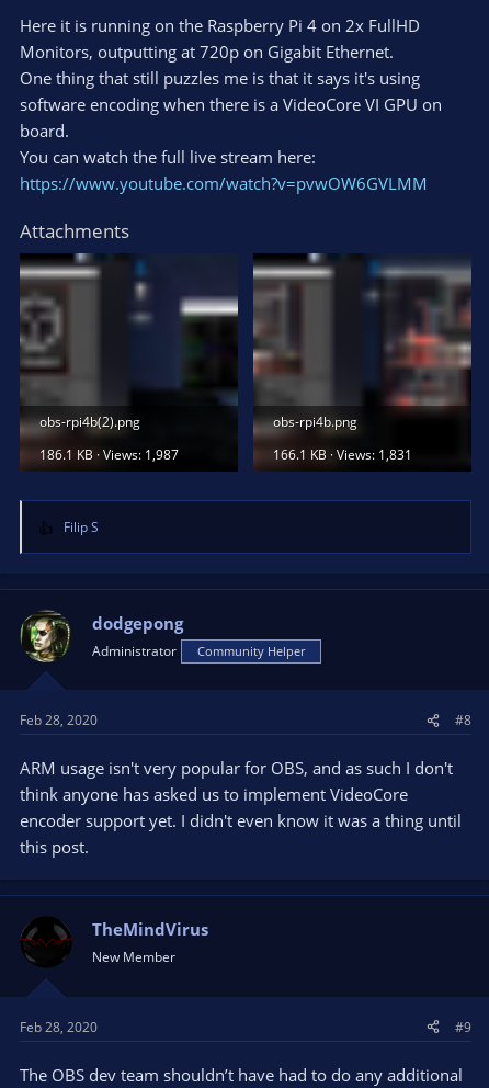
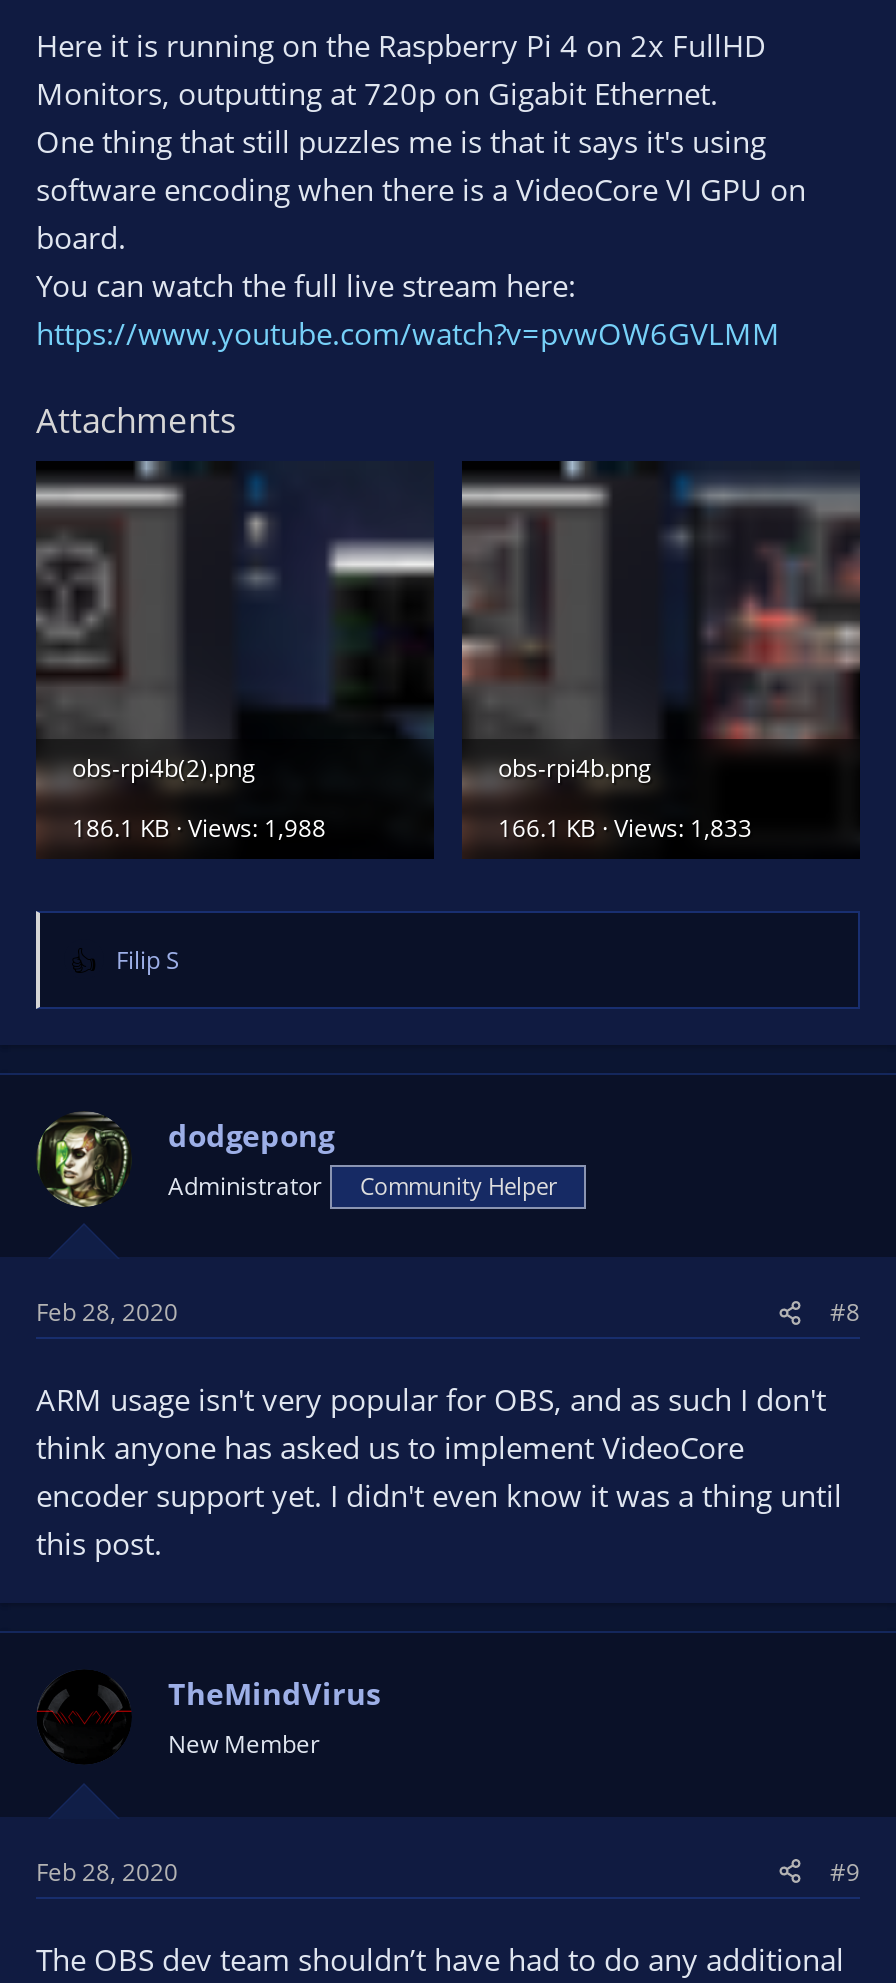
- 186.1 KB · Views: 1,987
+ 186.1 KB · Views: 1,988

- 166.1 KB · Views: 1,831
+ 166.1 KB · Views: 1,833
